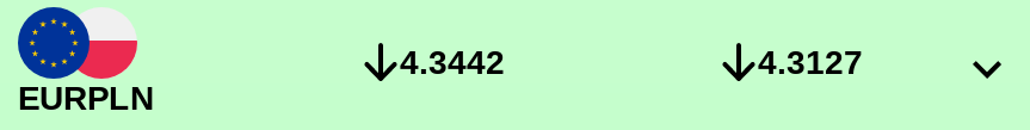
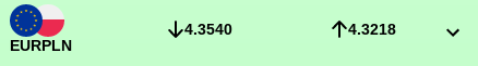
- 4.3442
+ 4.3540

- 4.3127
+ 4.3218
